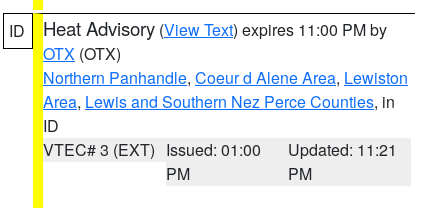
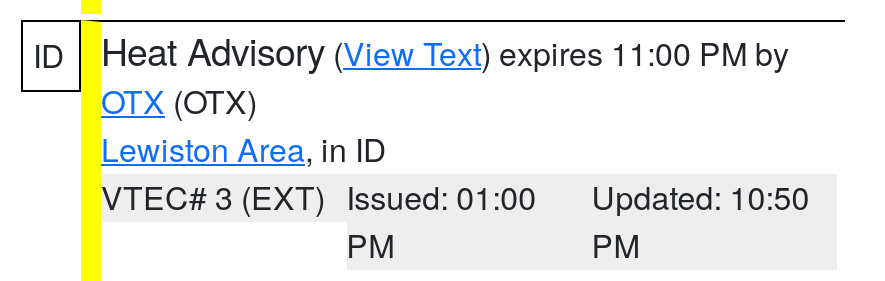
- Northern Panhandle, Coeur d Alene Area, Lewiston
- Area, Lewis and Southern Nez Perce Counties, in
- ID
+ Lewiston Area, in ID

- VTEC# 3 (EXT) Issued: 01:00 Updated: 11:21
+ VTEC# 3 (EXT) Issued: 01:00 Updated: 10:50
